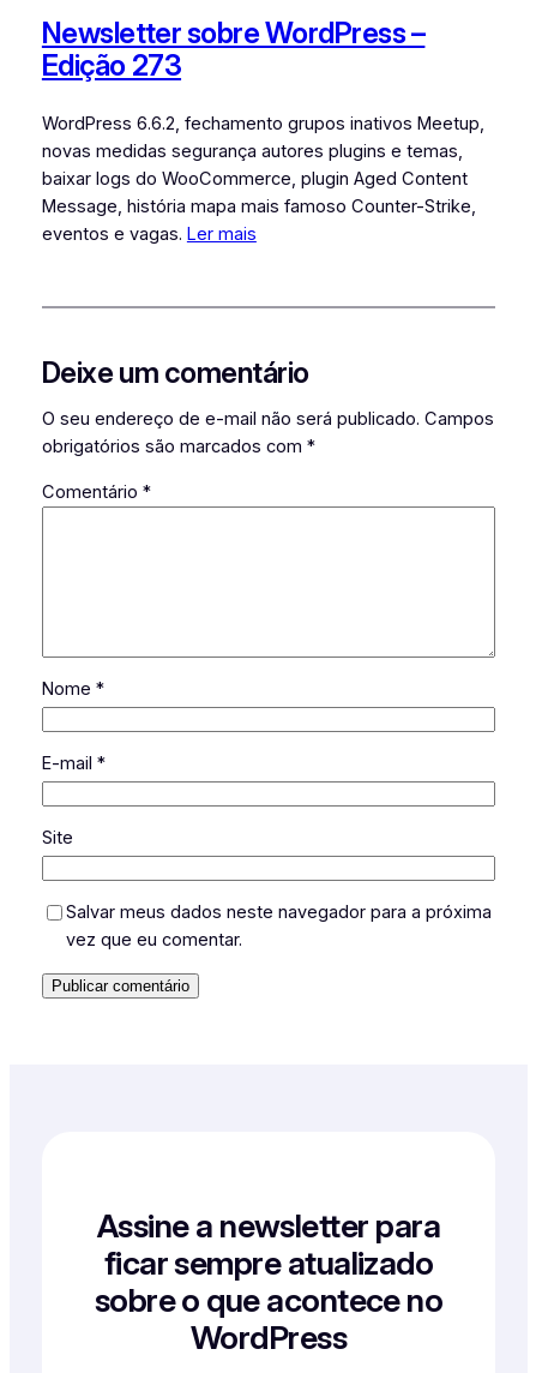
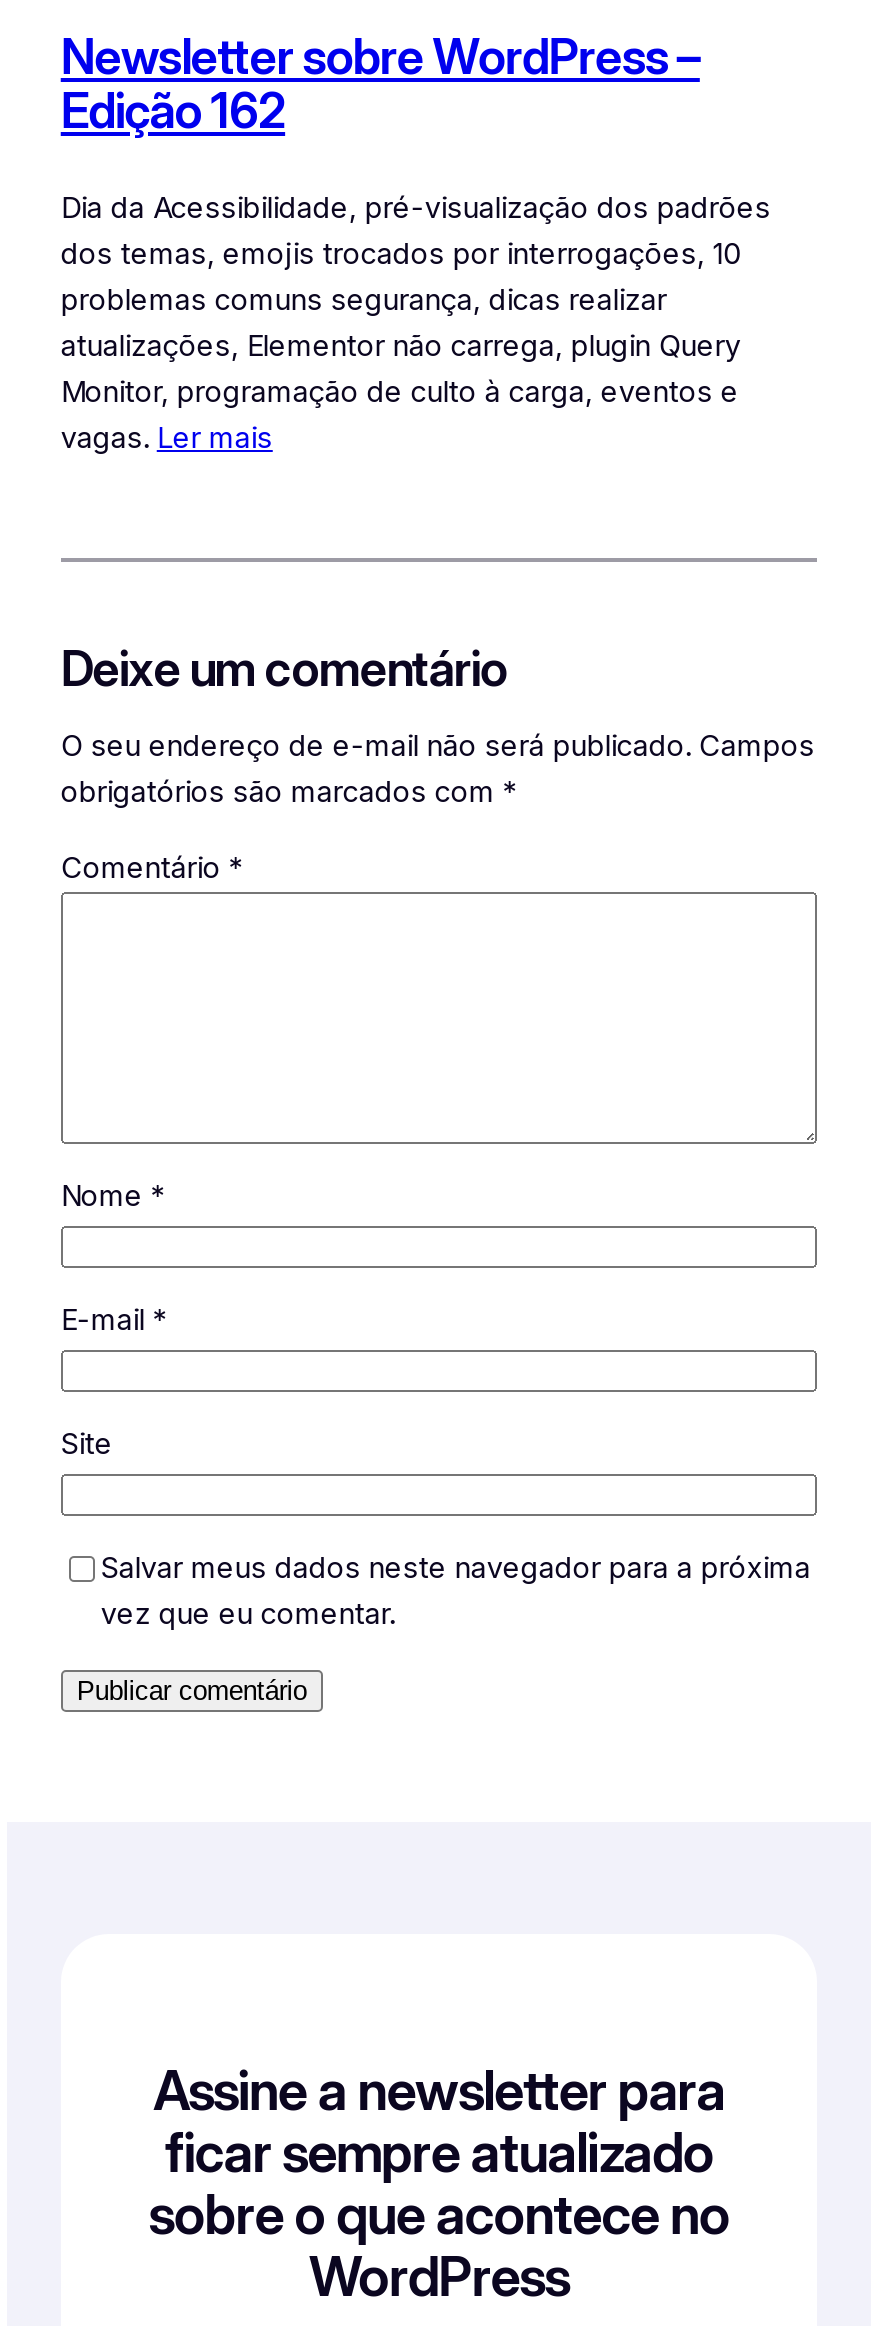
- Edição 273
+ Edição 162

- WordPress 6.6.2, fechamento grupos inativos Meetup,
- novas medidas segurança autores plugins e temas,
- baixar logs do WooCommerce, plugin Aged Content
- Message, história mapa mais famoso Counter-Strike,
- eventos e vagas. Ler mais
+ Dia da Acessibilidade, pré-visualização dos padrões
+ dos temas, emojis trocados por interrogações, 10
+ problemas comuns segurança, dicas realizar
+ atualizações, Elementor não carrega, plugin Query
+ Monitor, programação de culto à carga, eventos e
+ vagas. Ler mais
